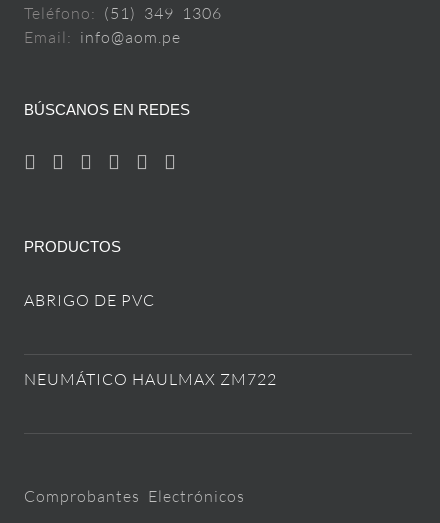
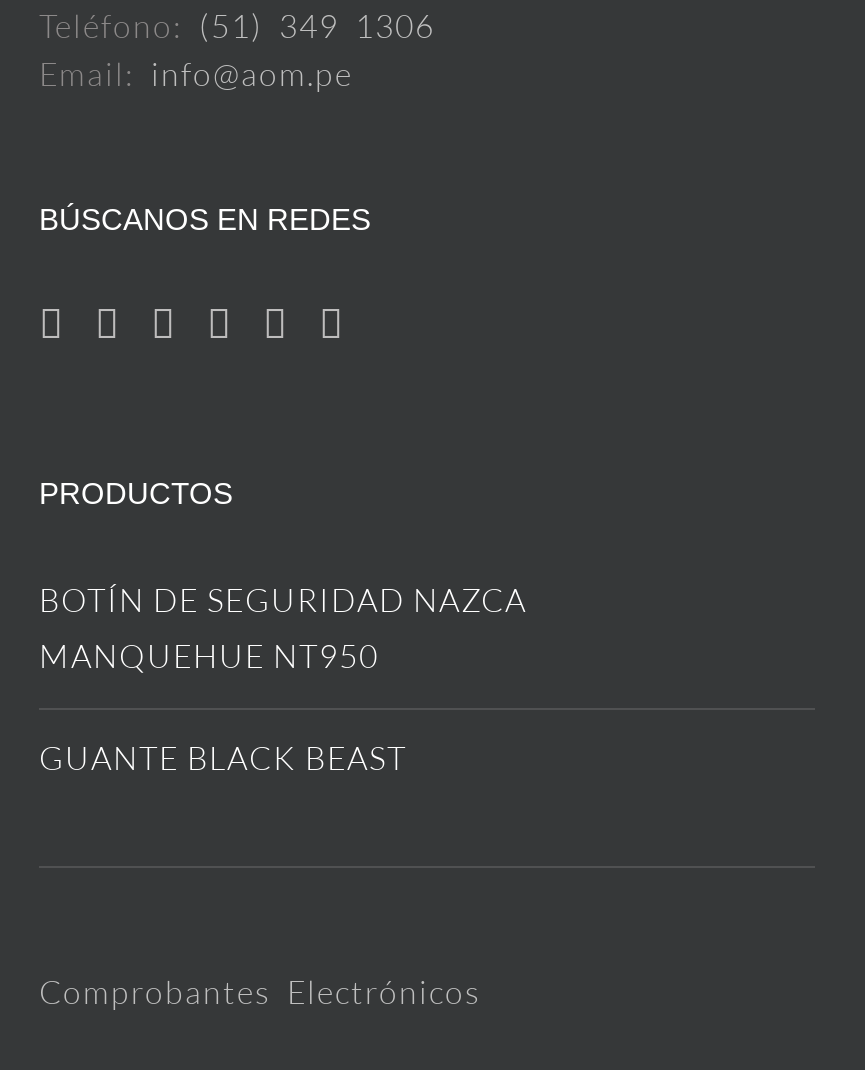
- ABRIGO DE PVC
+ BOTÍN DE SEGURIDAD NAZCA
+ MANQUEHUE NT950

- NEUMÁTICO HAULMAX ZM722
+ GUANTE BLACK BEAST
